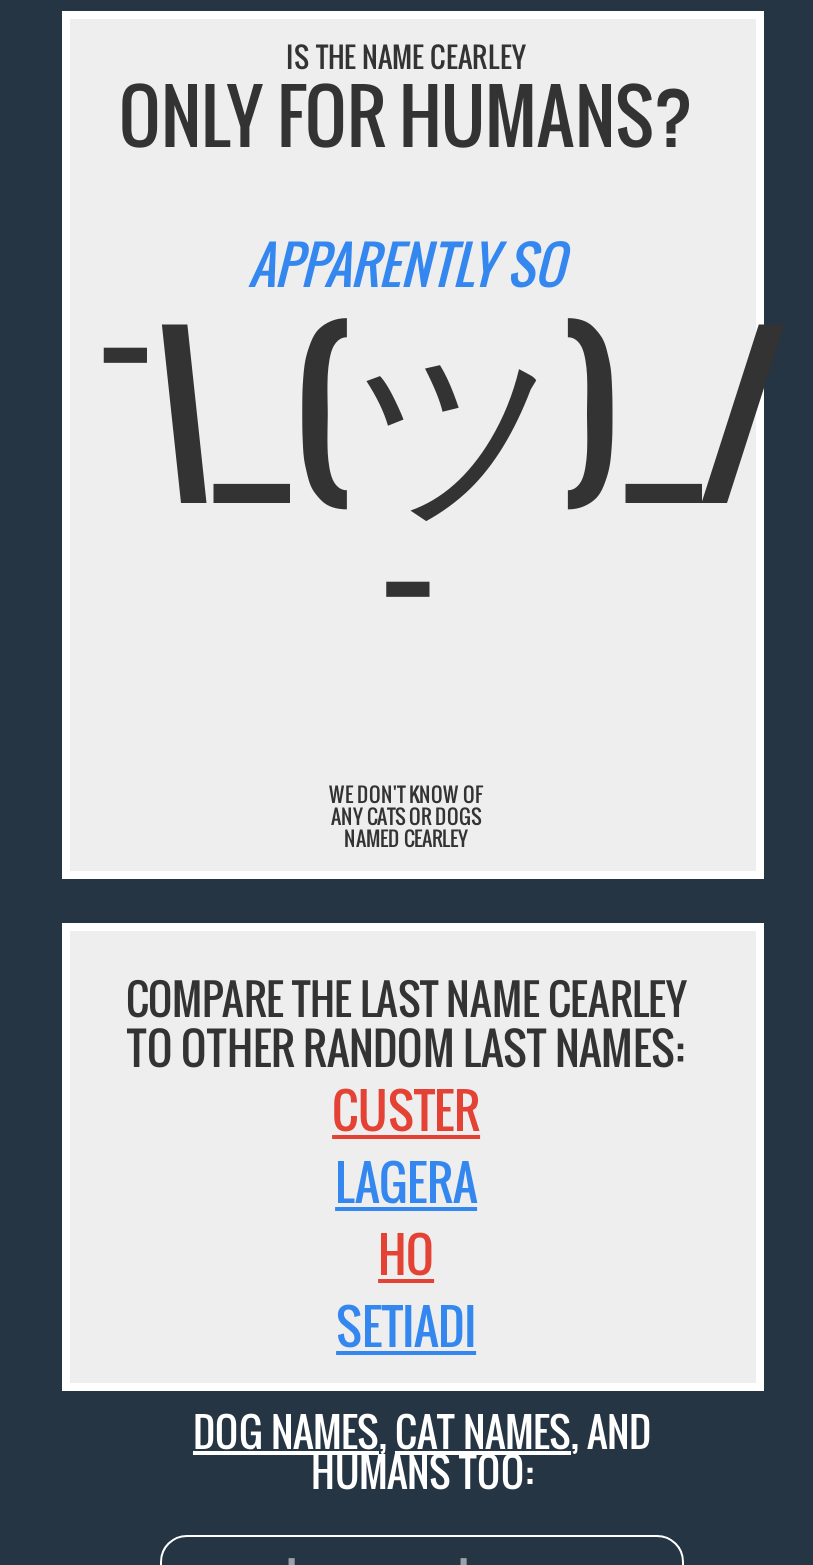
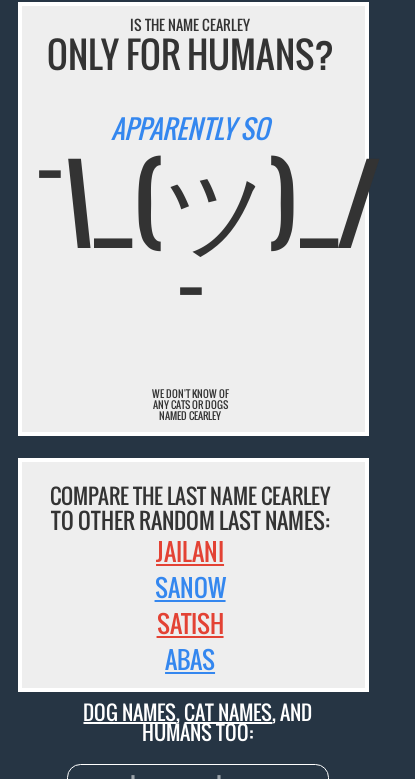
- CUSTER
- LAGERA
- HO
- SETIADI
+ JAILANI
+ SANOW
+ SATISH
+ ABAS
